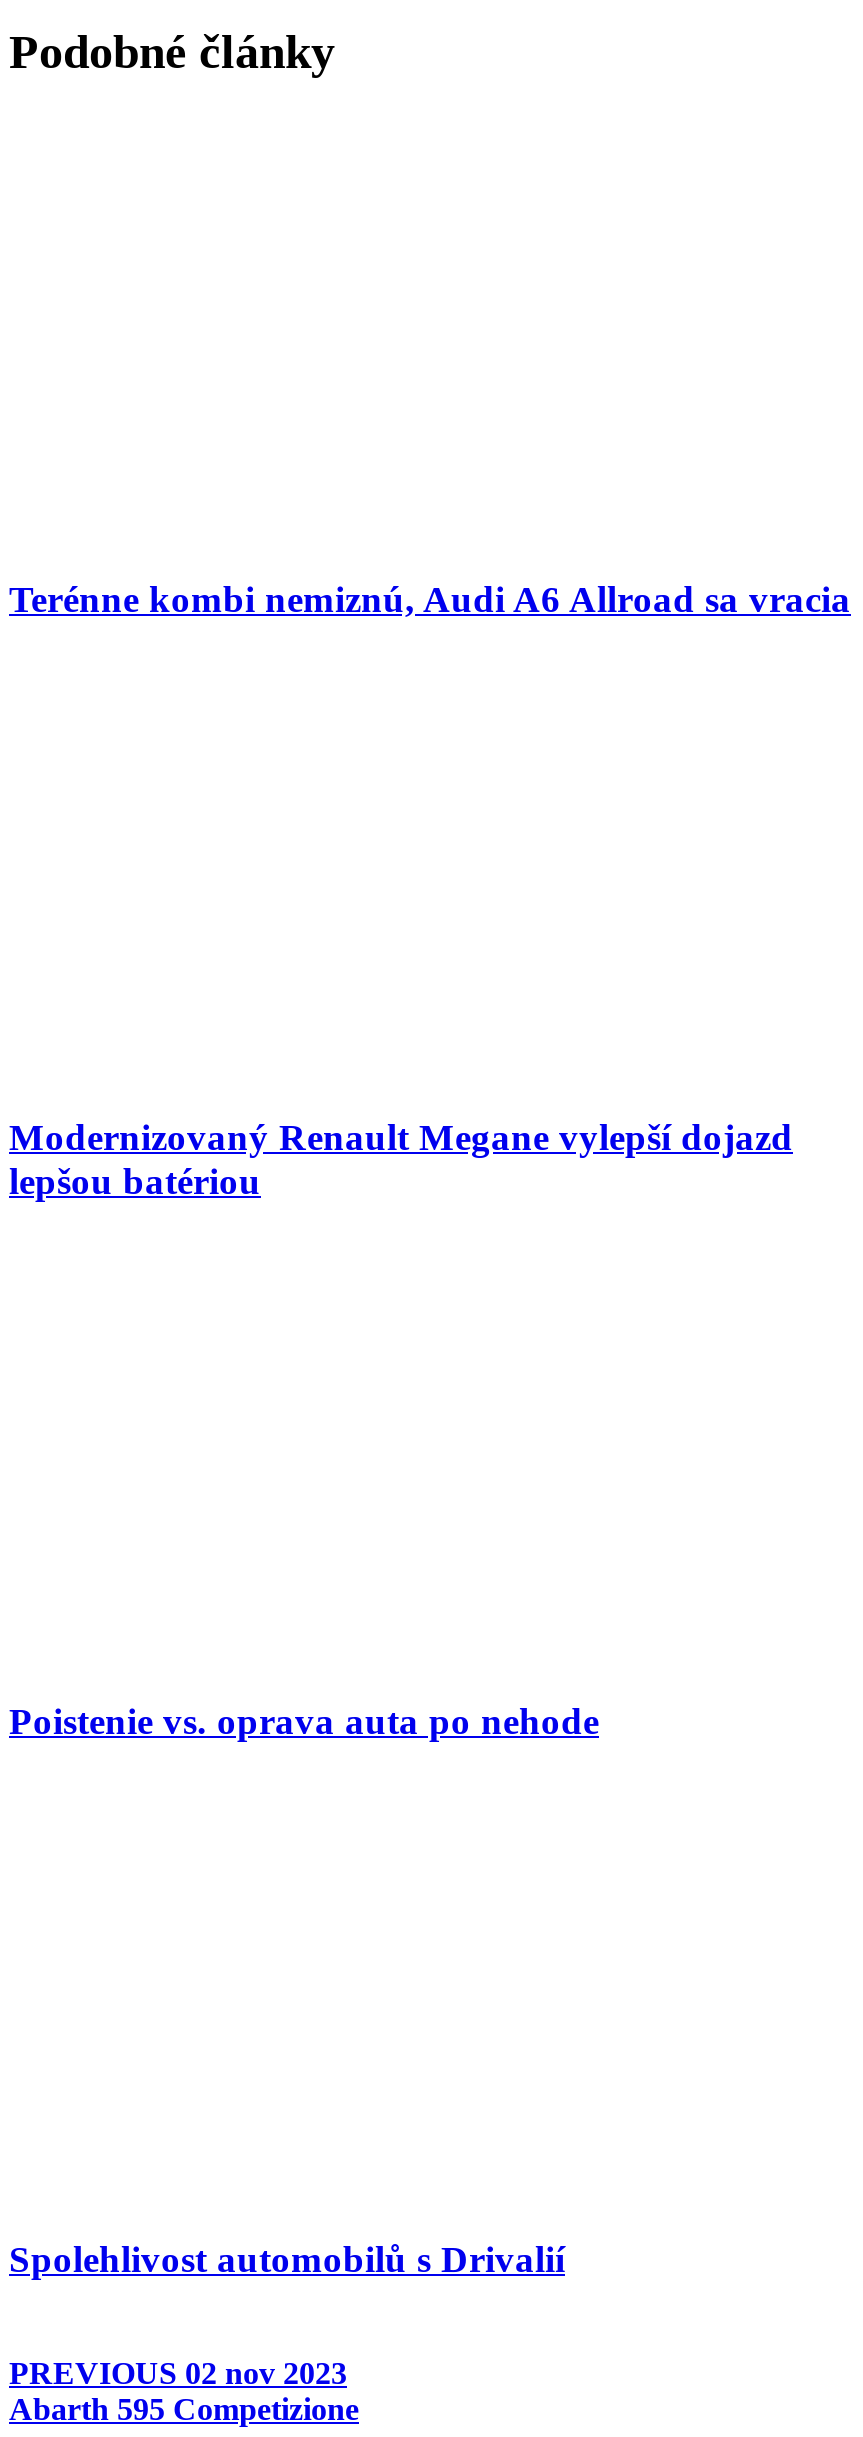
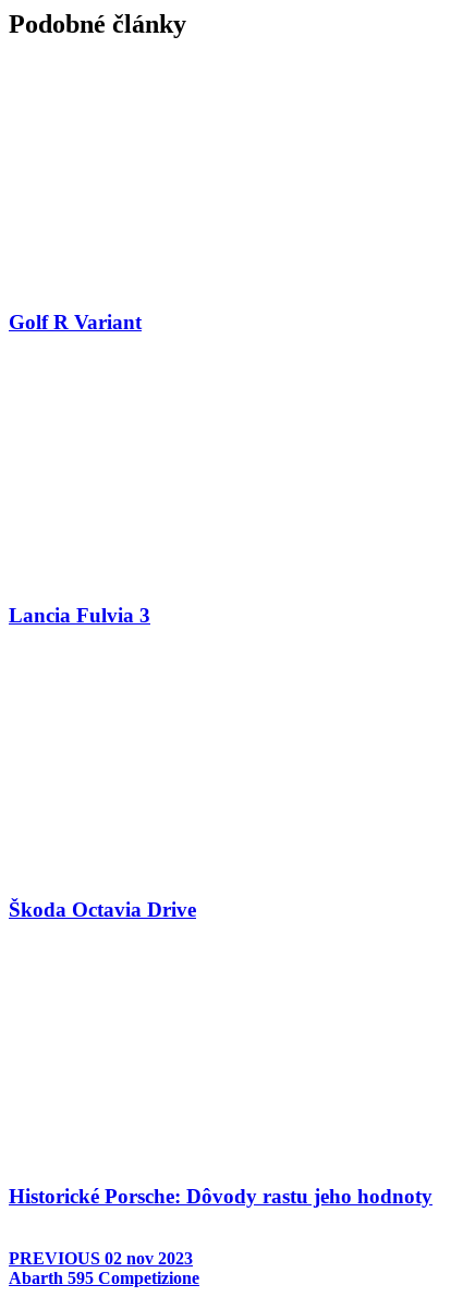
- Terénne kombi nemiznú, Audi A6 Allroad sa vracia
+ Golf R Variant

- Modernizovaný Renault Megane vylepší dojazd
- lepšou batériou
+ Lancia Fulvia 3

- Poistenie vs. oprava auta po nehode
+ Škoda Octavia Drive

- Spolehlivost automobilů s Drivalií
+ Historické Porsche: Dôvody rastu jeho hodnoty
